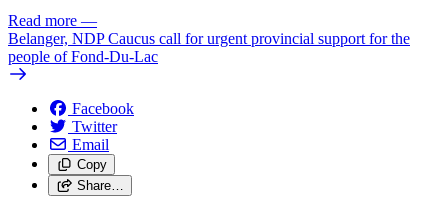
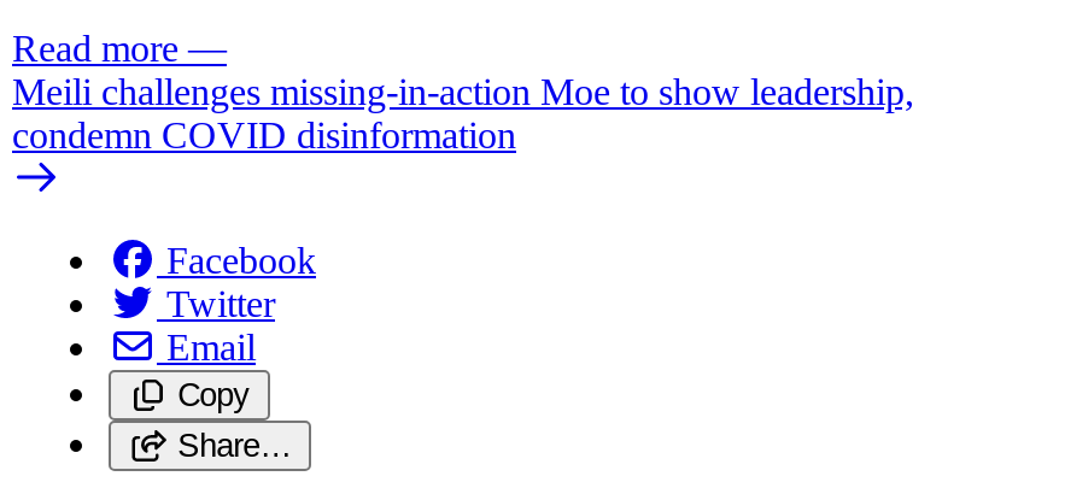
- Belanger, NDP Caucus call for urgent provincial support for the
- people of Fond-Du-Lac
+ Meili challenges missing-in-action Moe to show leadership,
+ condemn COVID disinformation
